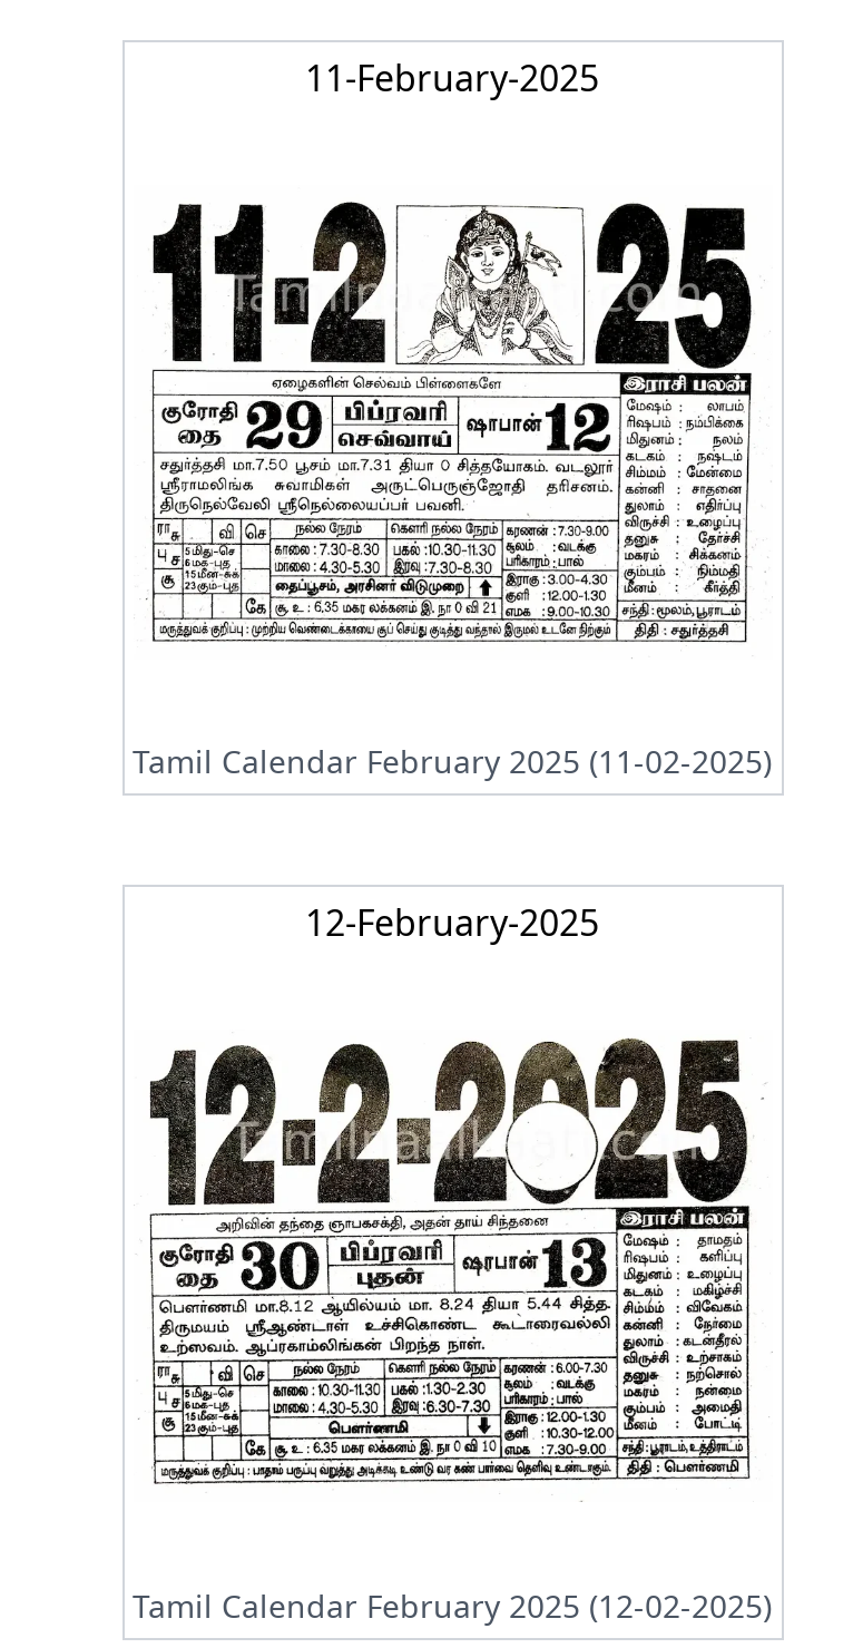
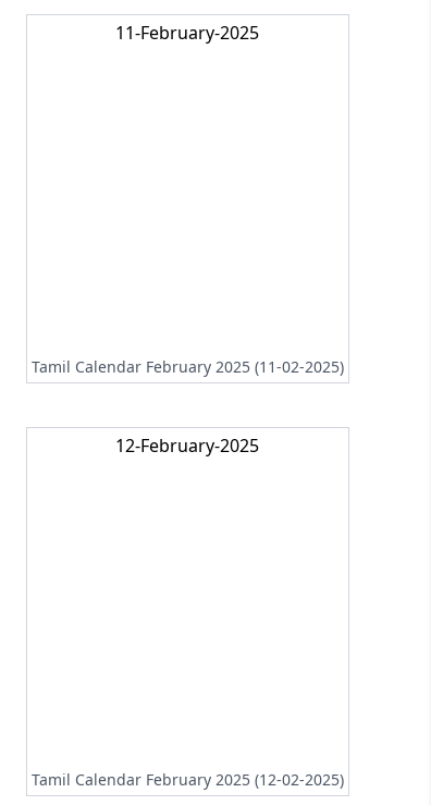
- [image]

- [image]
